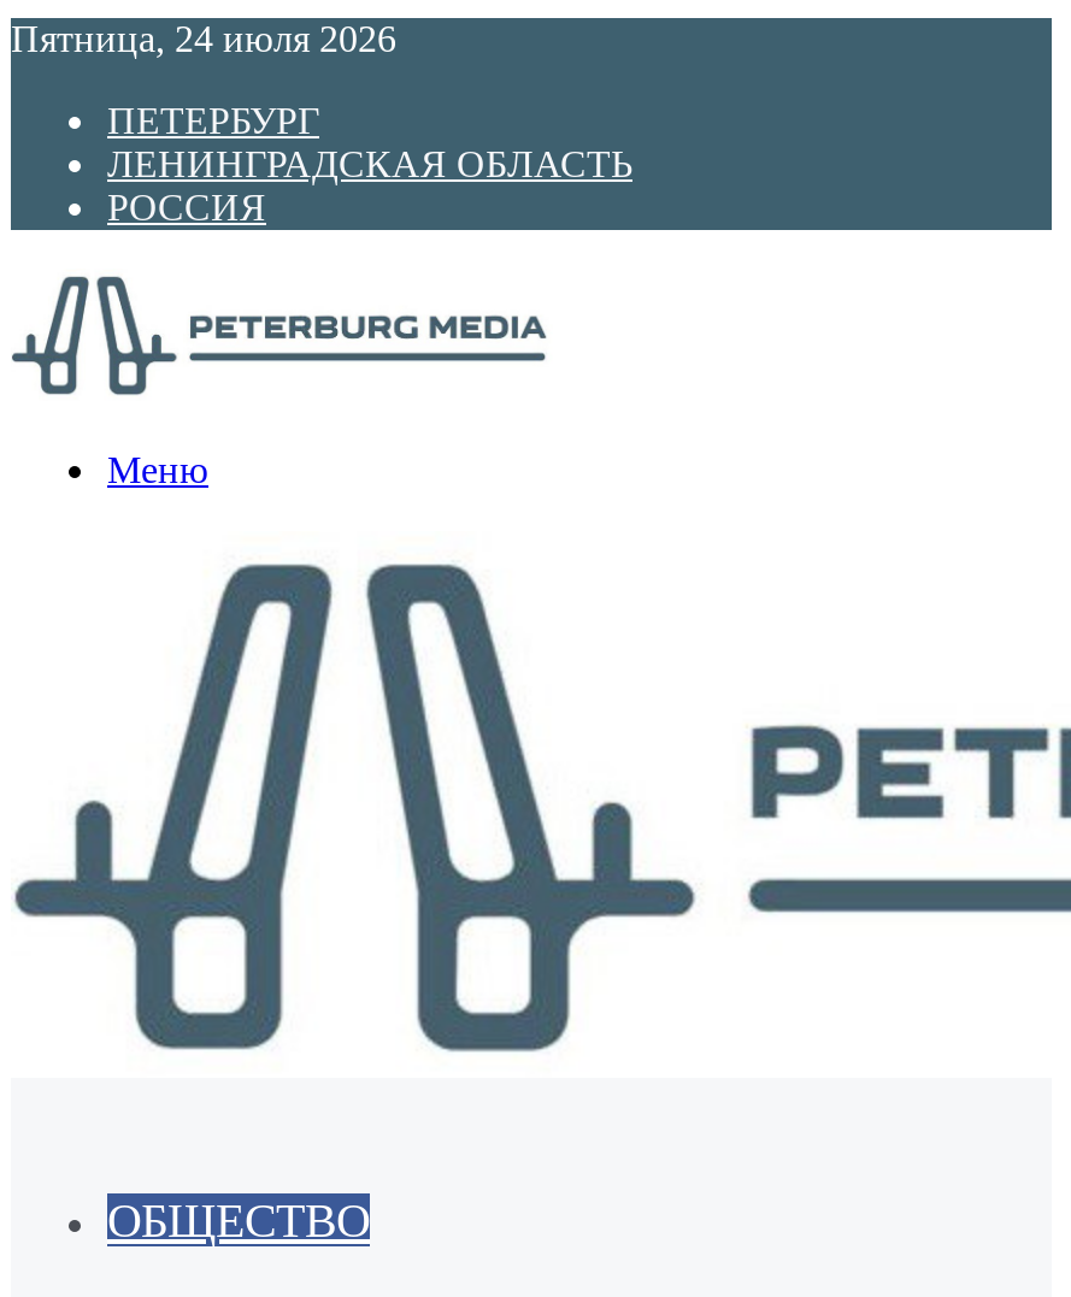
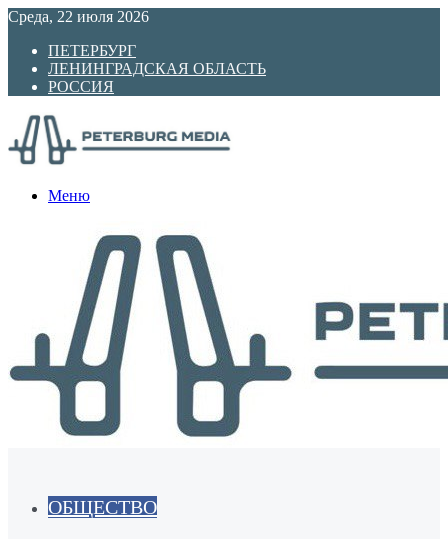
- Пятница, 24 июля 2026
+ Среда, 22 июля 2026
